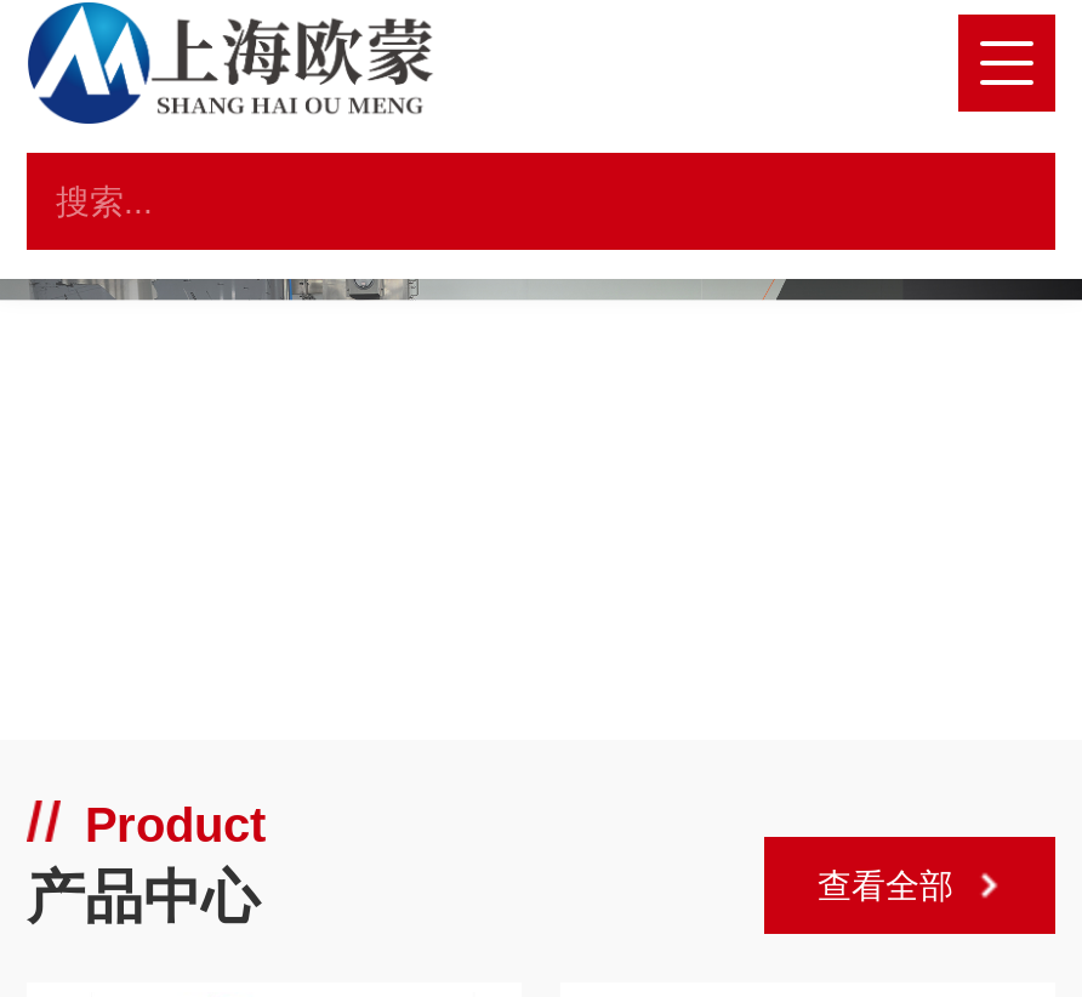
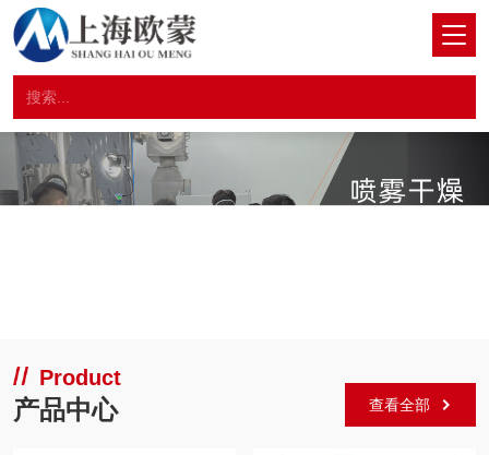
+ [image]
